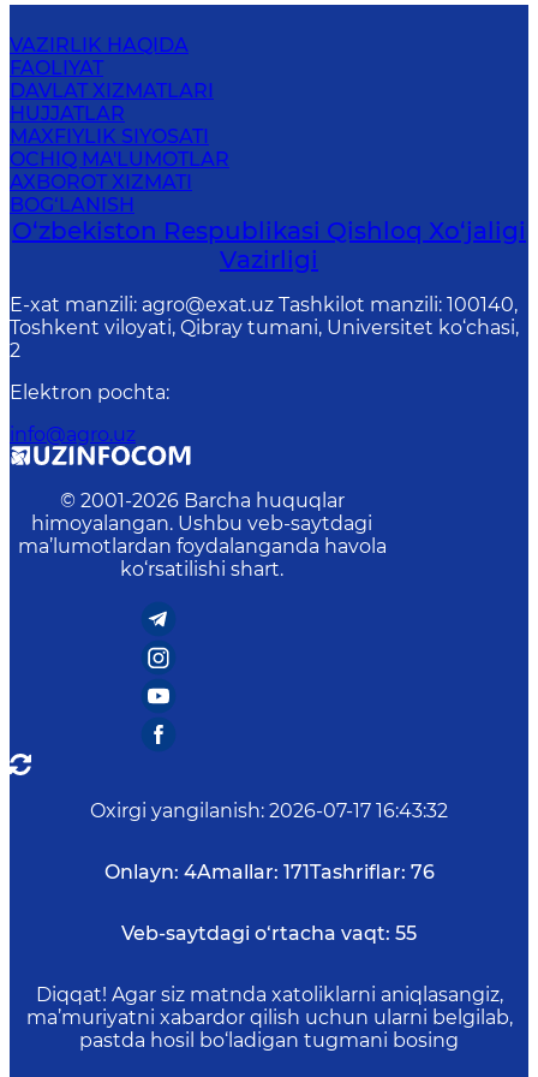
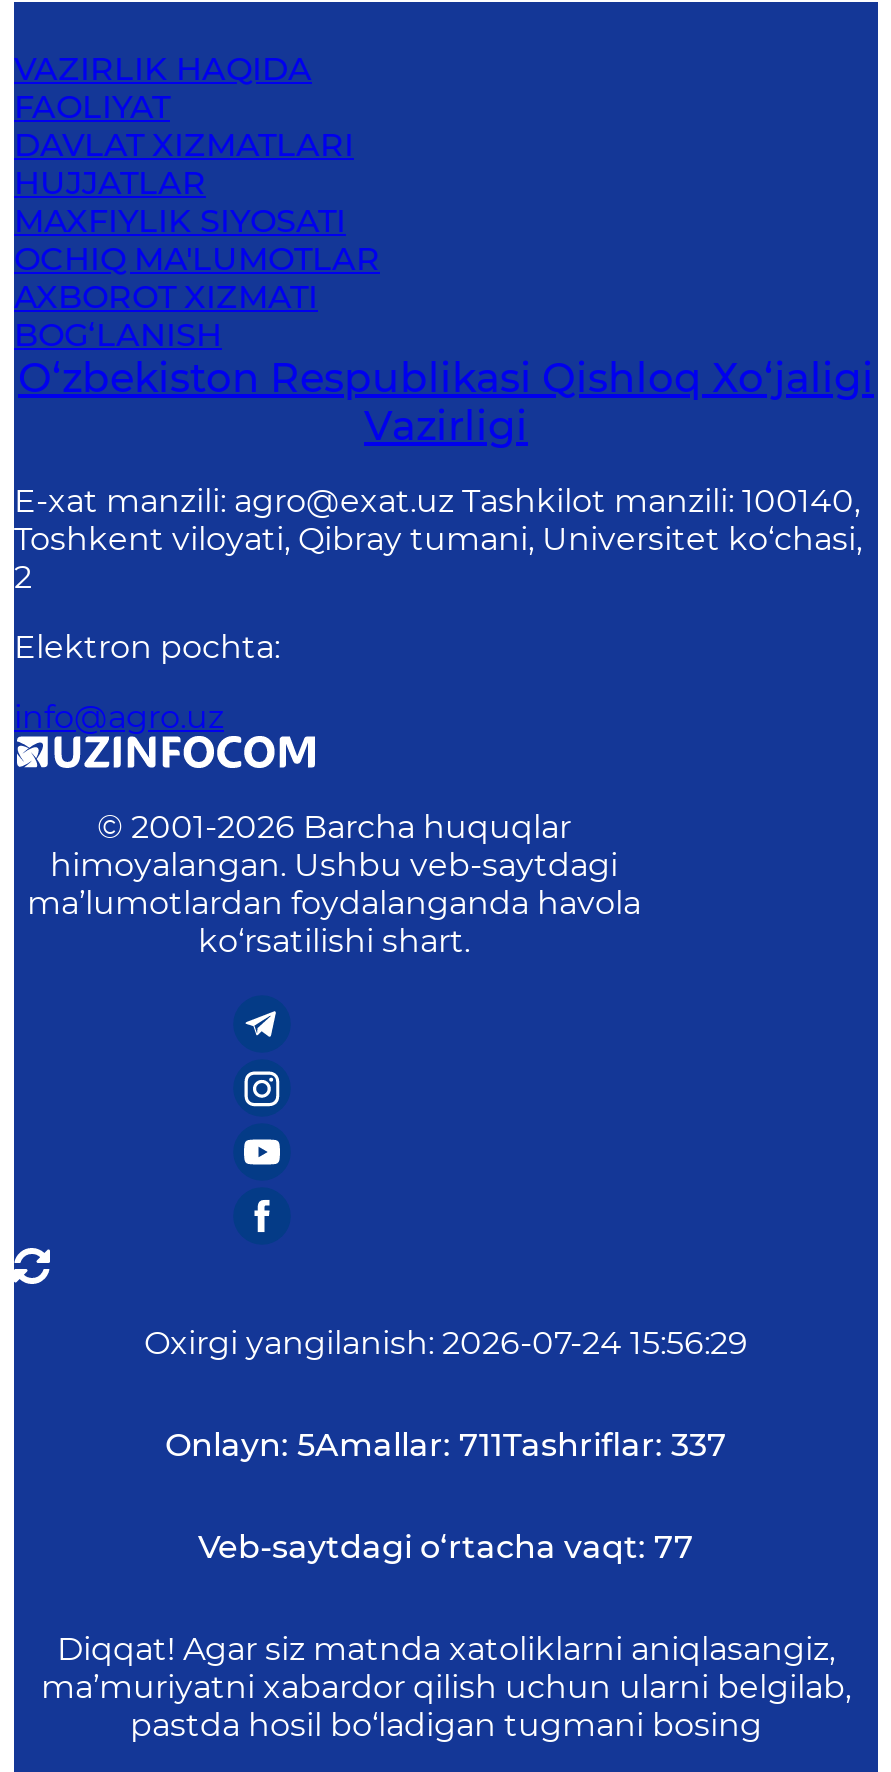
- Oxirgi yangilanish: 2026-07-17 16:43:32
+ Oxirgi yangilanish: 2026-07-24 15:56:29

- Onlayn: 4Amallar: 171Tashriflar: 76
+ Onlayn: 5Amallar: 711Tashriflar: 337

- Veb-saytdagi o‘rtacha vaqt: 55
+ Veb-saytdagi o‘rtacha vaqt: 77
